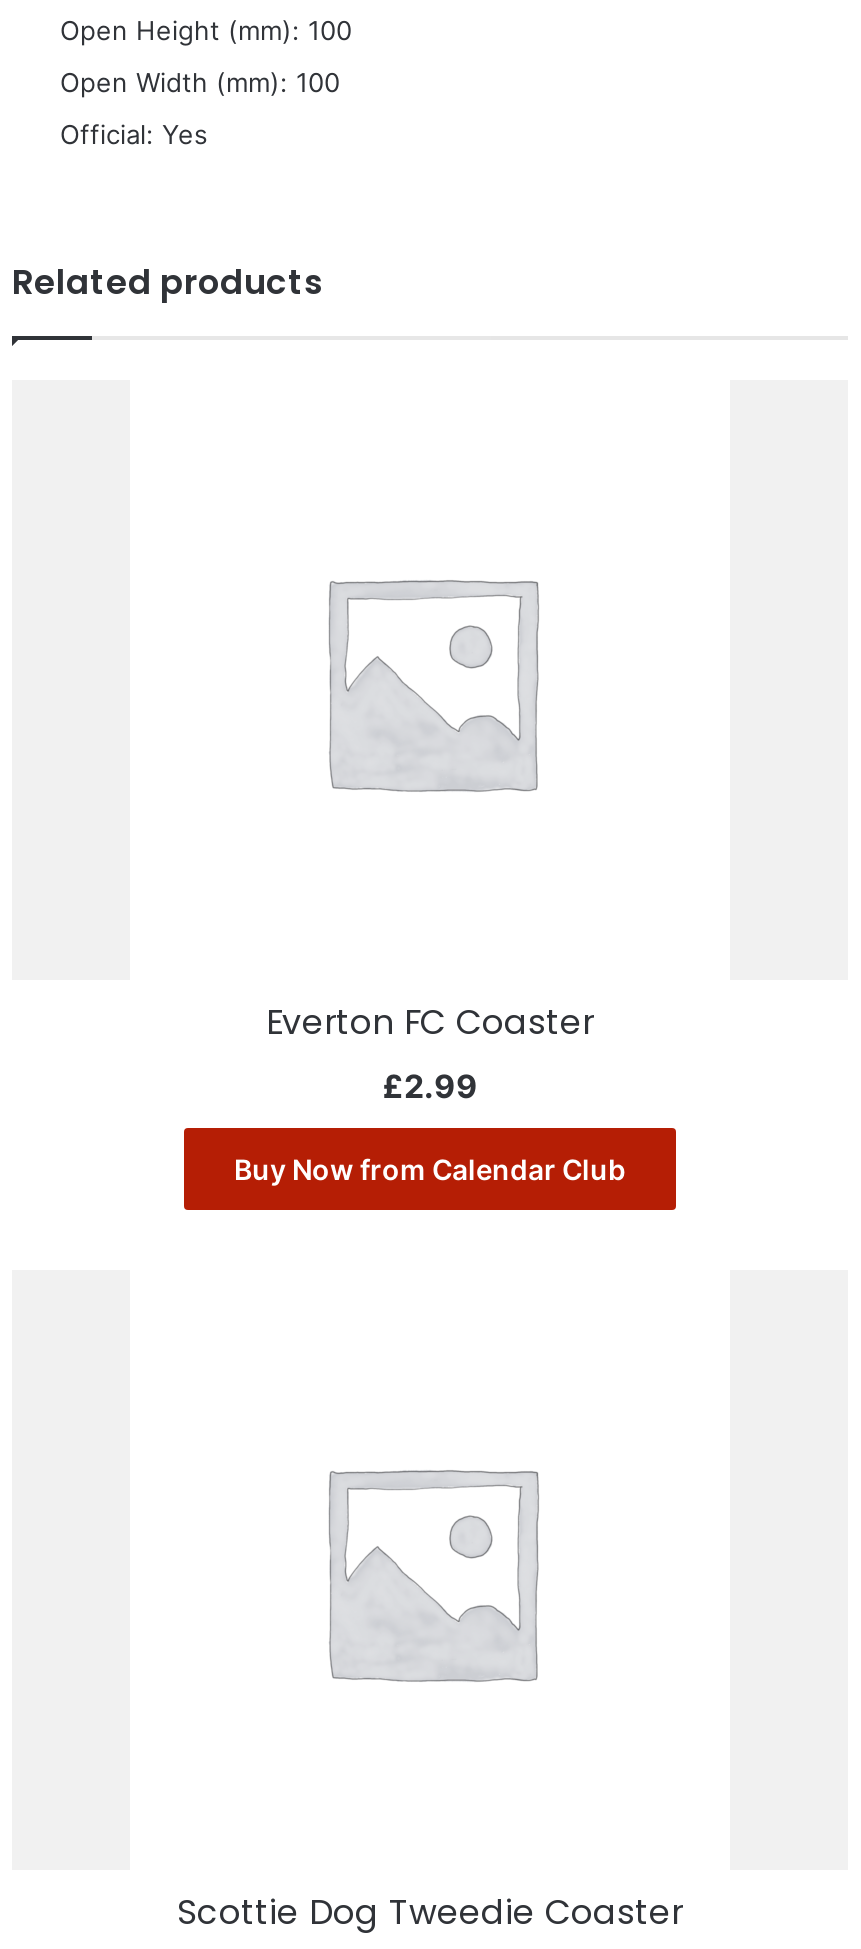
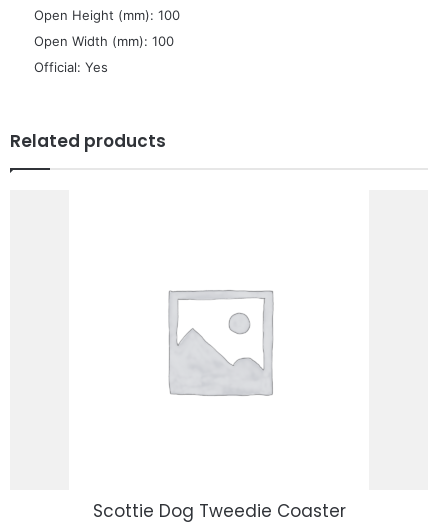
- Everton FC Coaster
- £2.99
- Buy Now from Calendar Club
